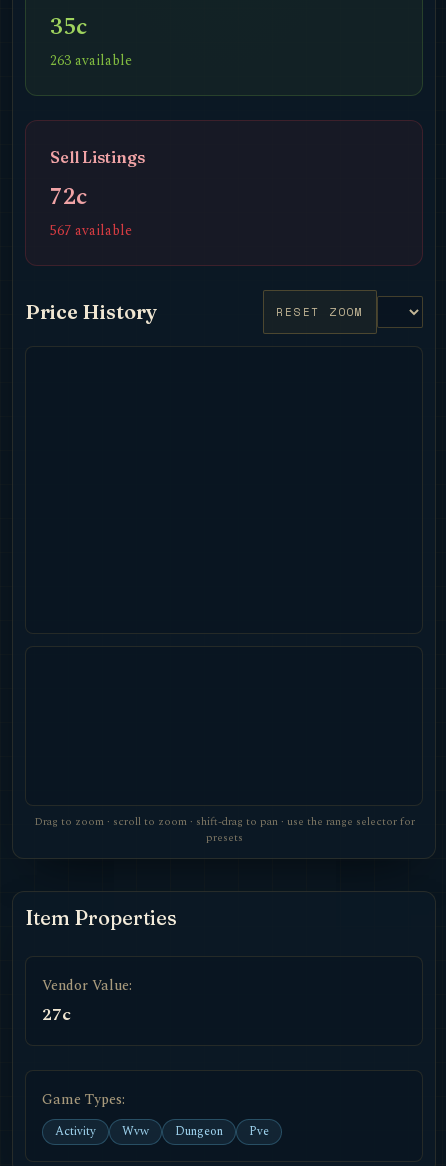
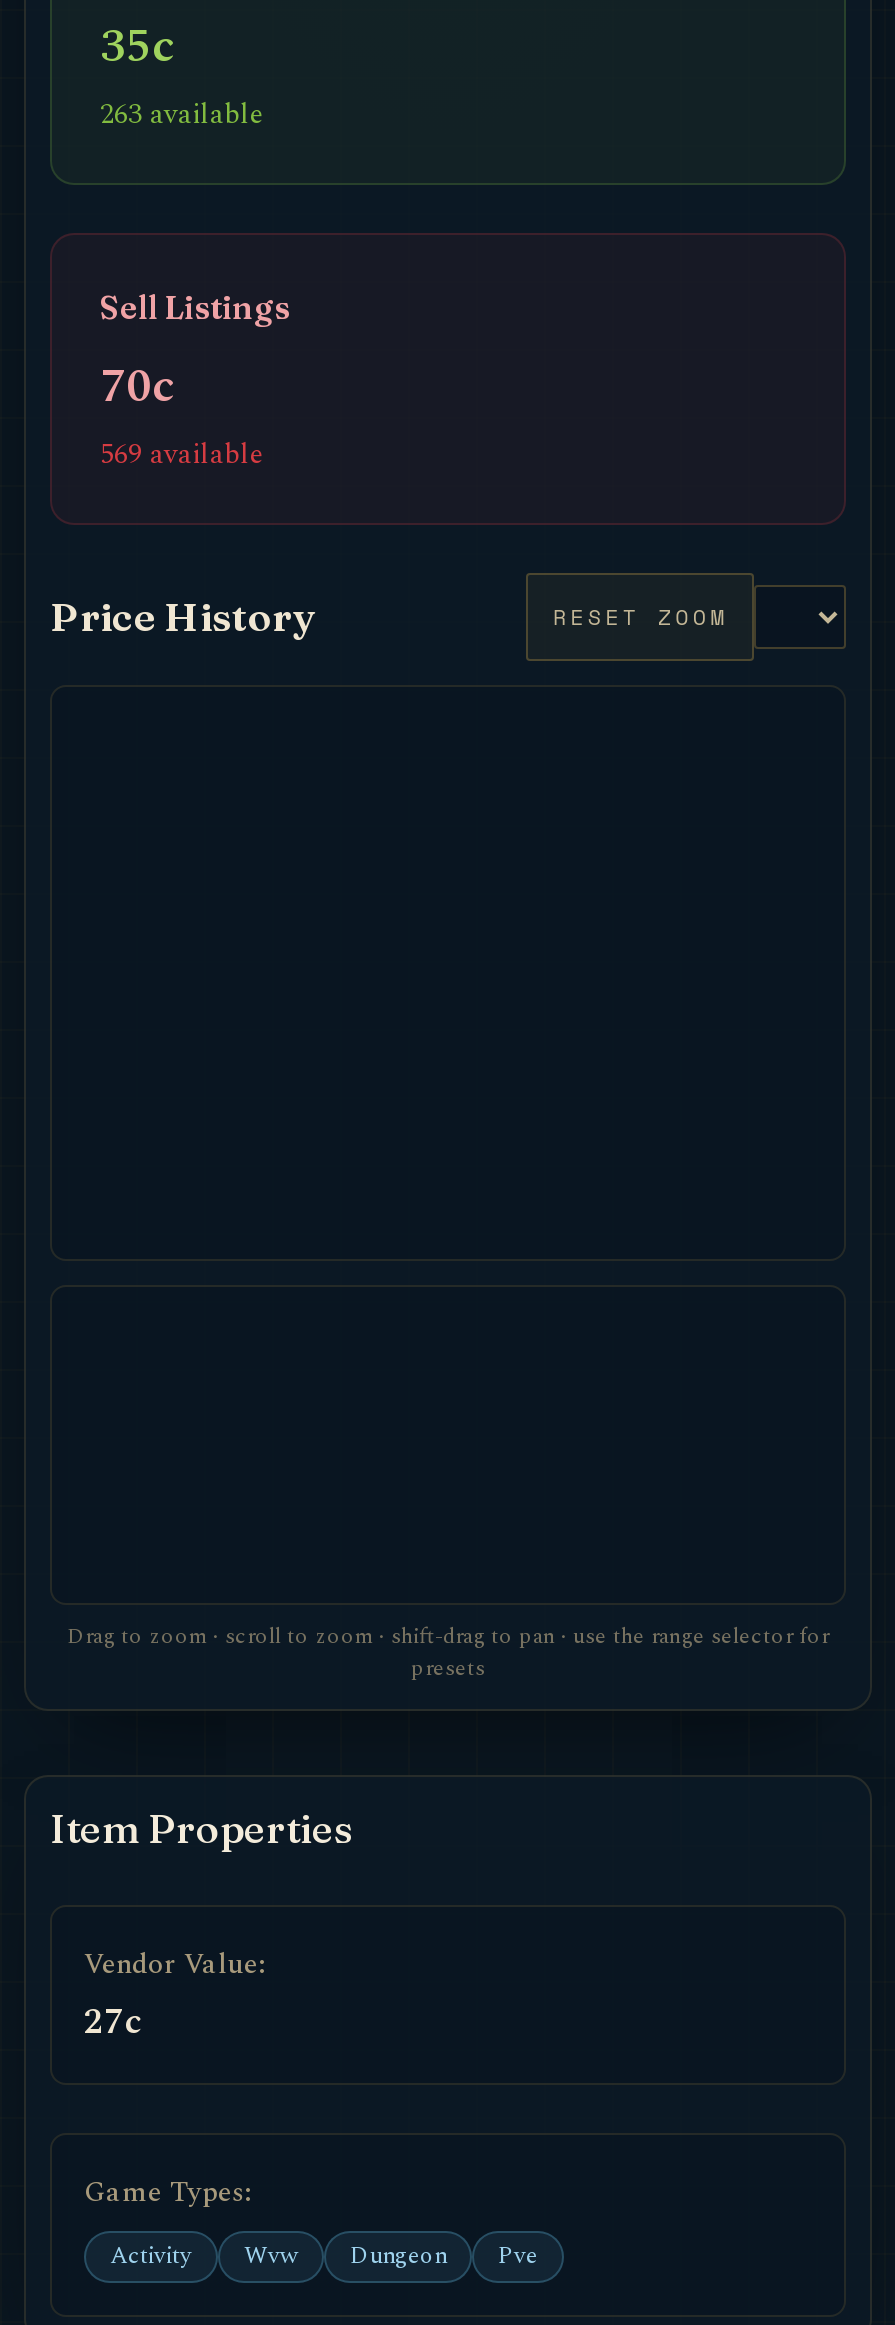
- 72c
- 567 available
+ 70c
+ 569 available
